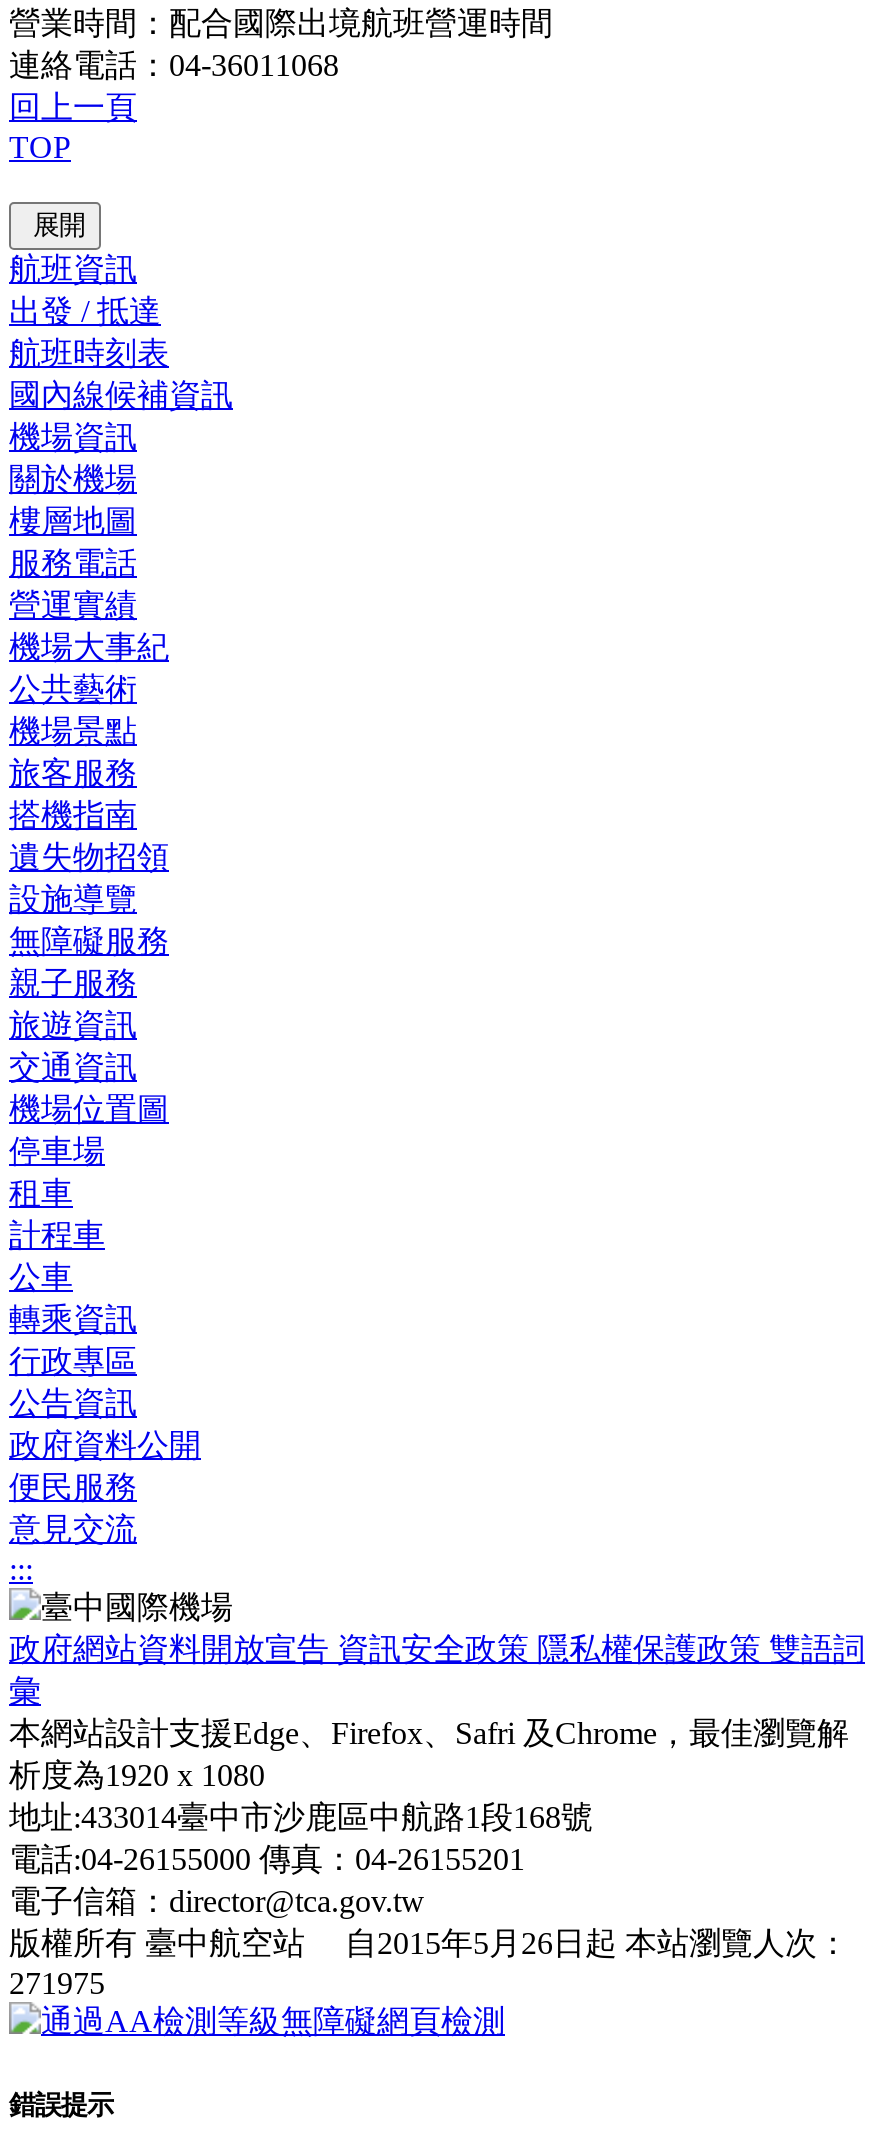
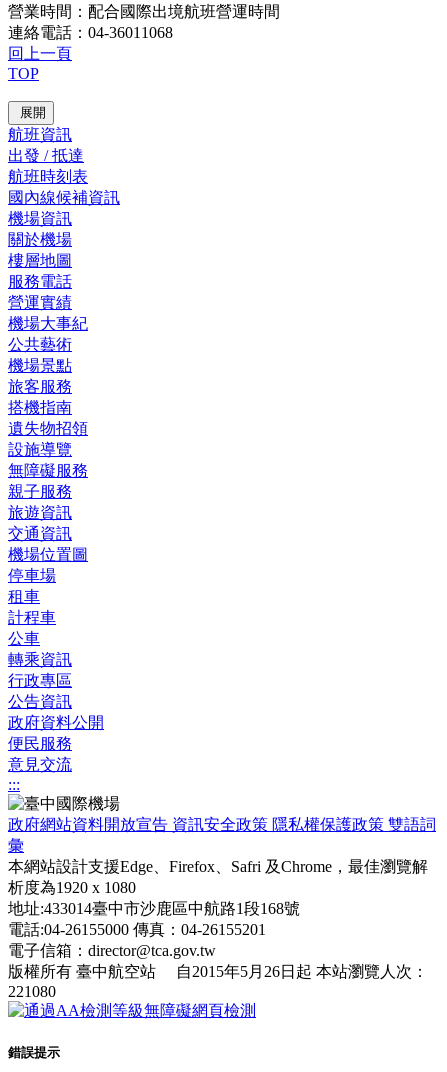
- 271975
+ 221080
